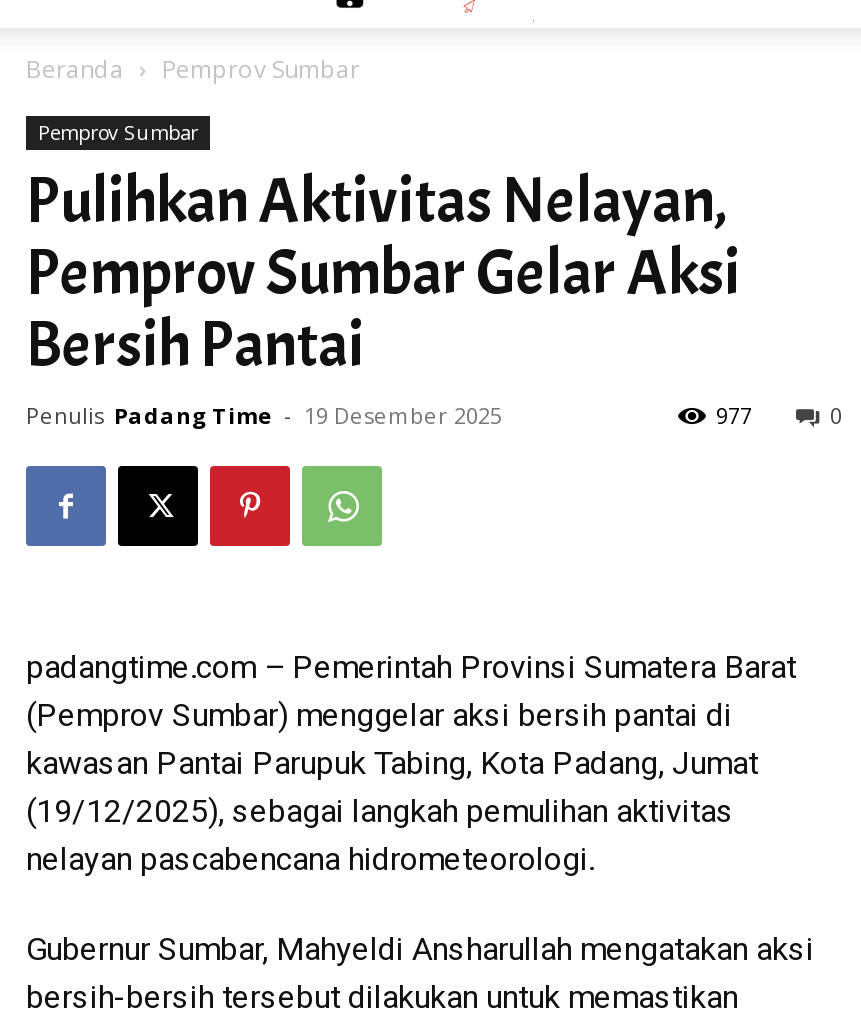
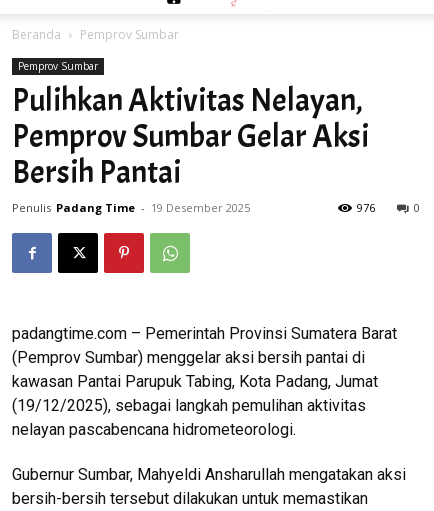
- 977
+ 976
